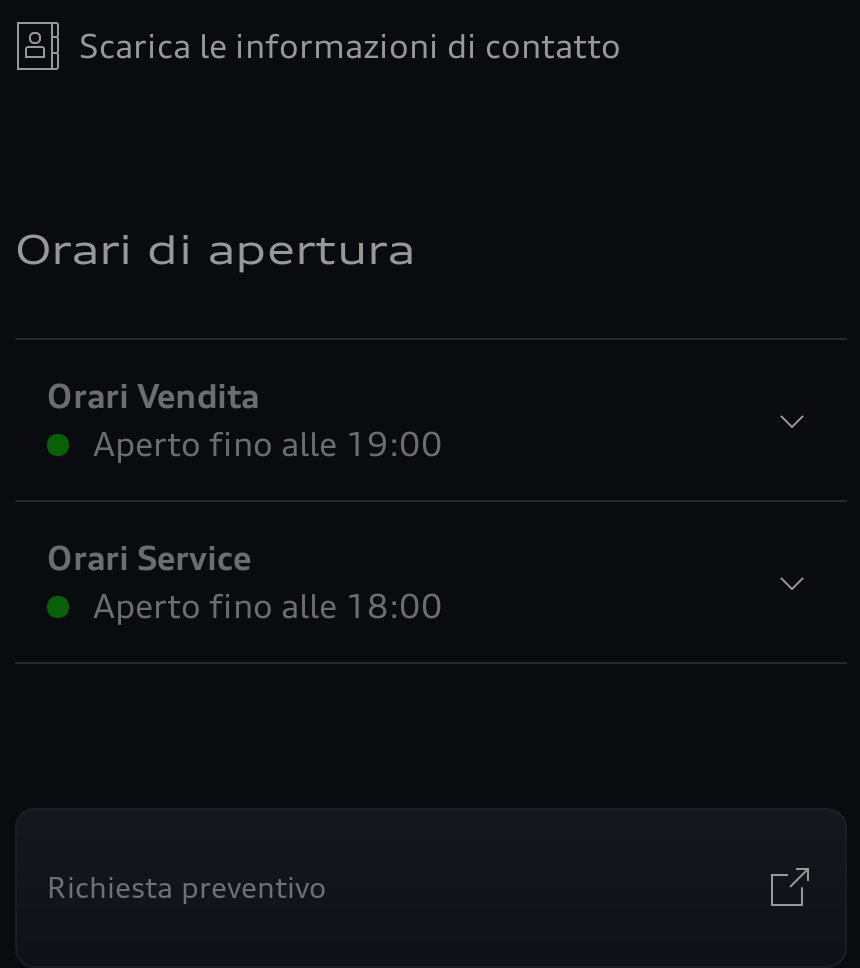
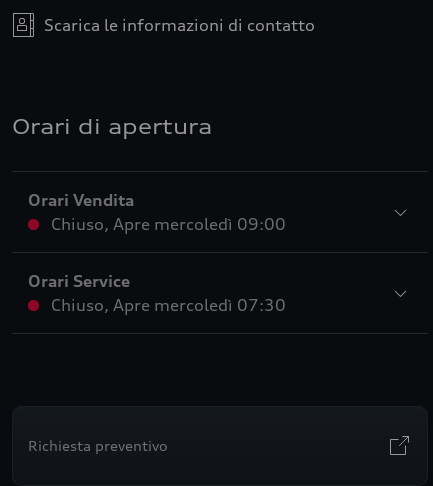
- Aperto fino alle 19:00
+ Chiuso, Apre mercoledì 09:00

- Aperto fino alle 18:00
+ Chiuso, Apre mercoledì 07:30
